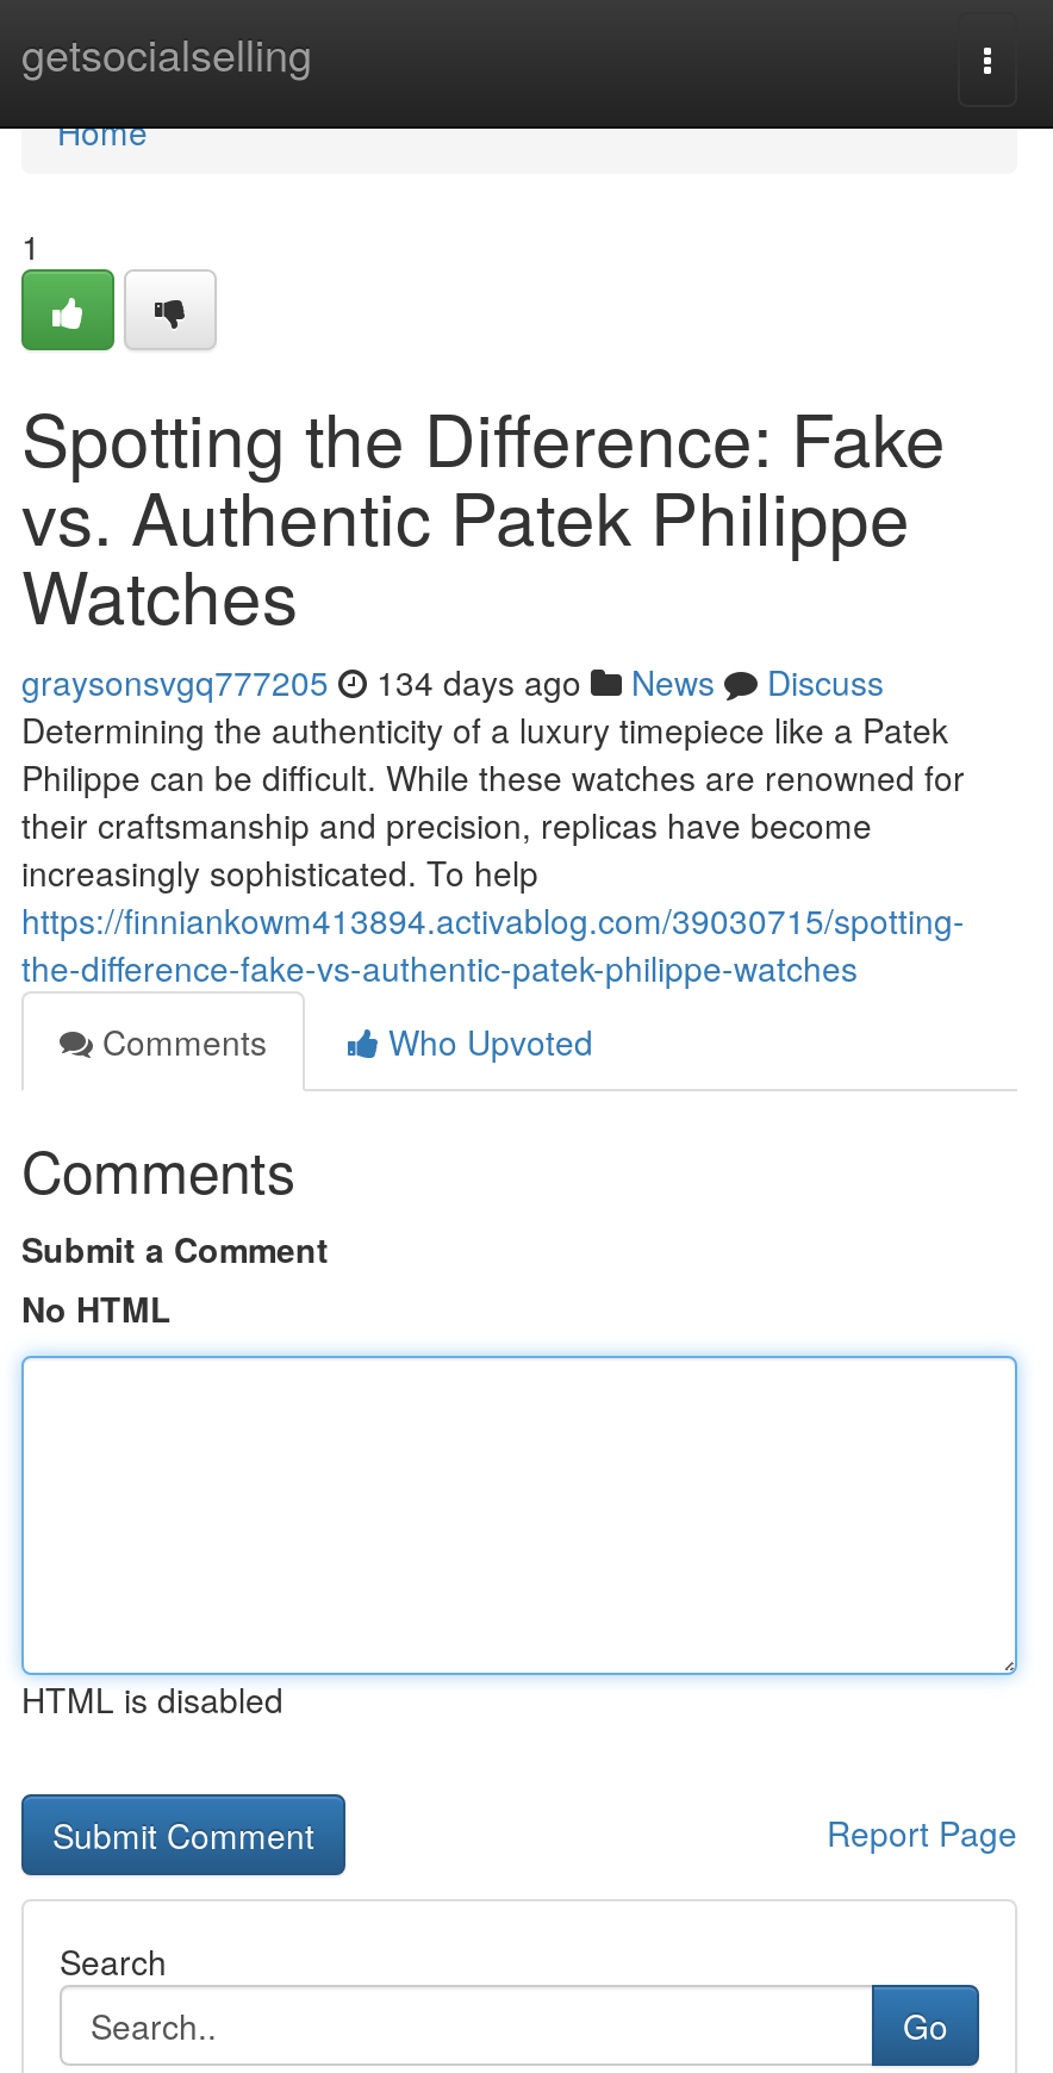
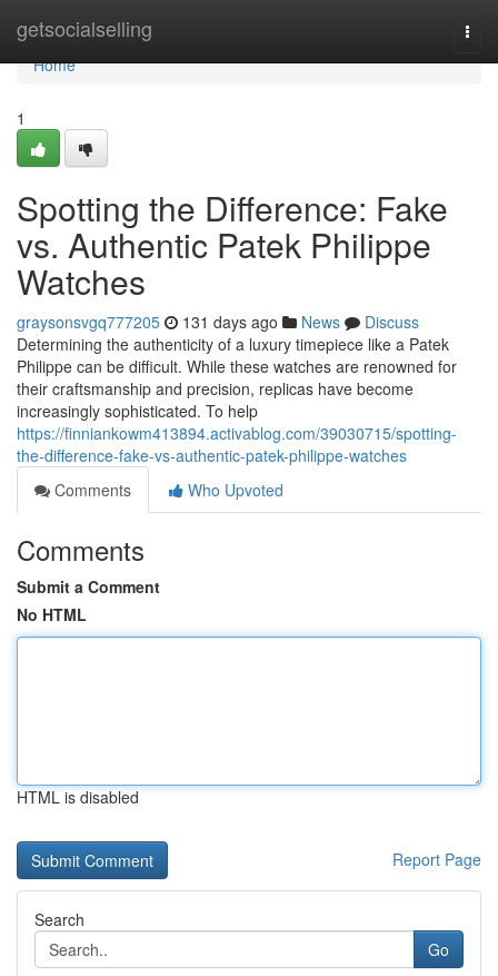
- graysonsvgq777205 134 days ago News Discuss
+ graysonsvgq777205 131 days ago News Discuss
